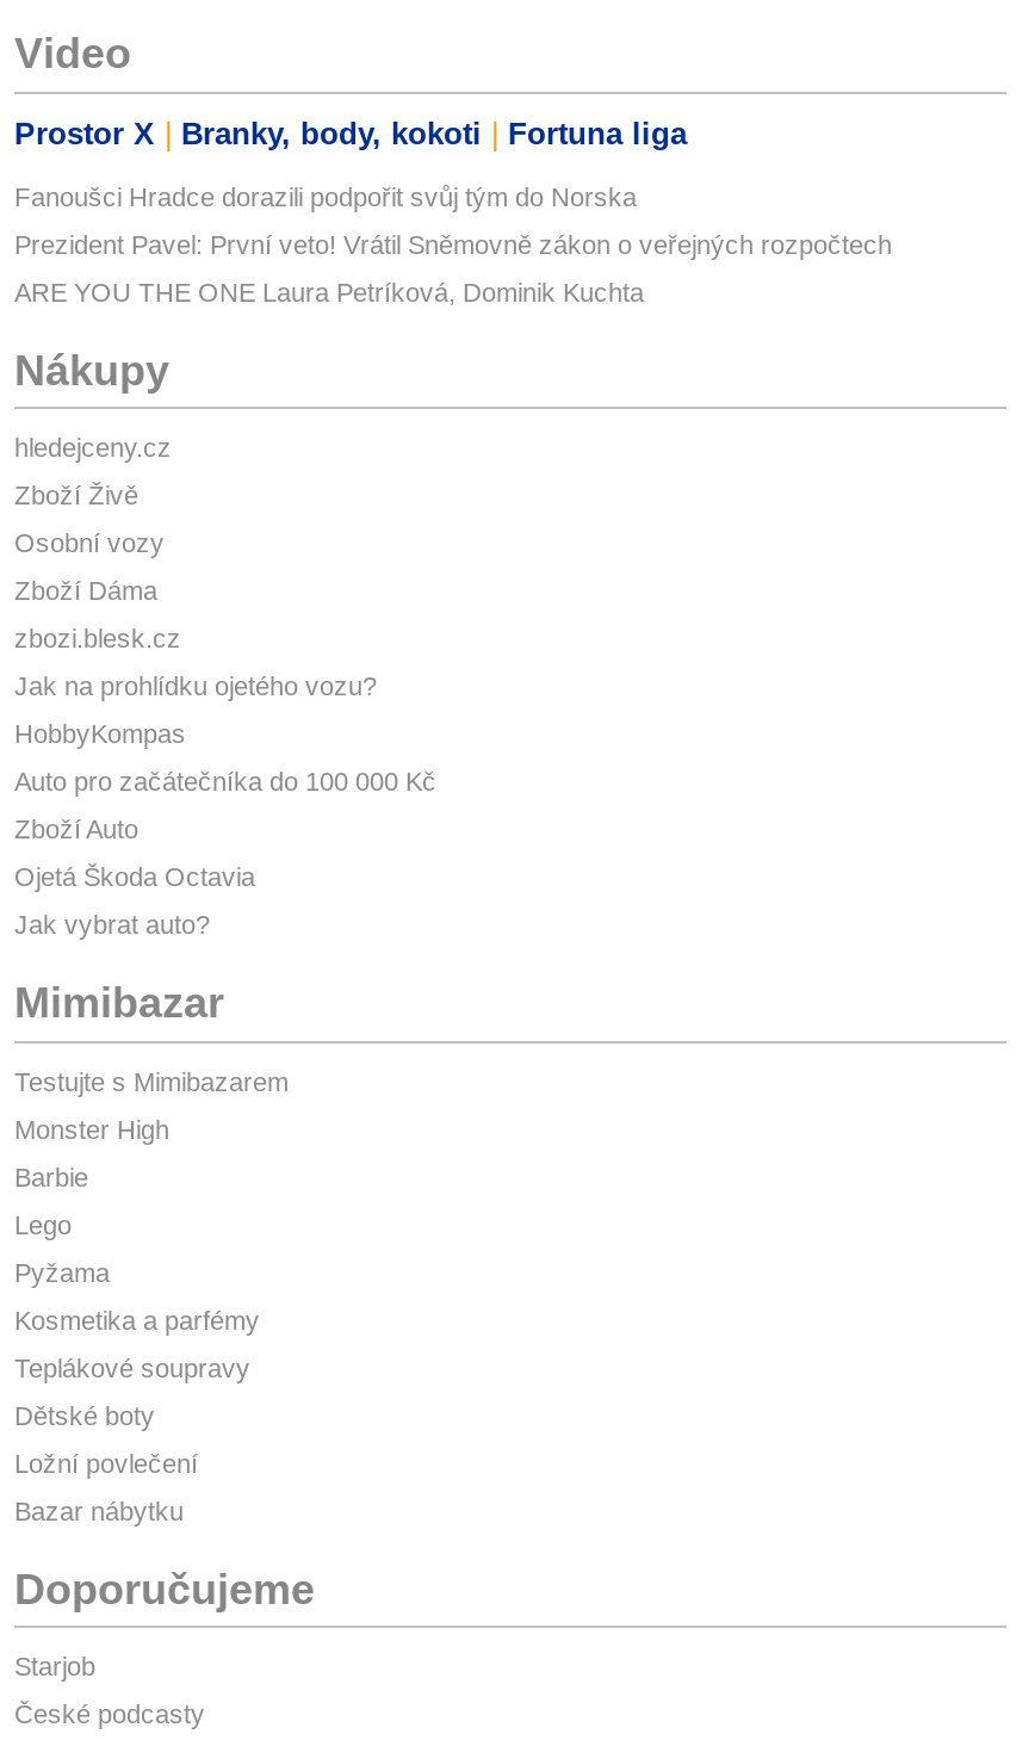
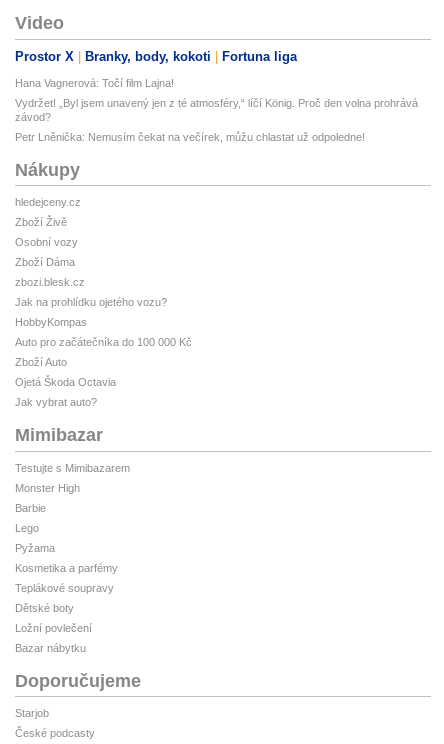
- Fanoušci Hradce dorazili podpořit svůj tým do Norska
+ Hana Vagnerová: Točí film Lajna!

- Prezident Pavel: První veto! Vrátil Sněmovně zákon o veřejných rozpočtech
+ Vydržet! „Byl jsem unavený jen z té atmosféry,“ líčí König. Proč den volna prohrává
+ závod?

- ARE YOU THE ONE Laura Petríková, Dominik Kuchta
+ Petr Lněnička: Nemusím čekat na večírek, můžu chlastat už odpoledne!
